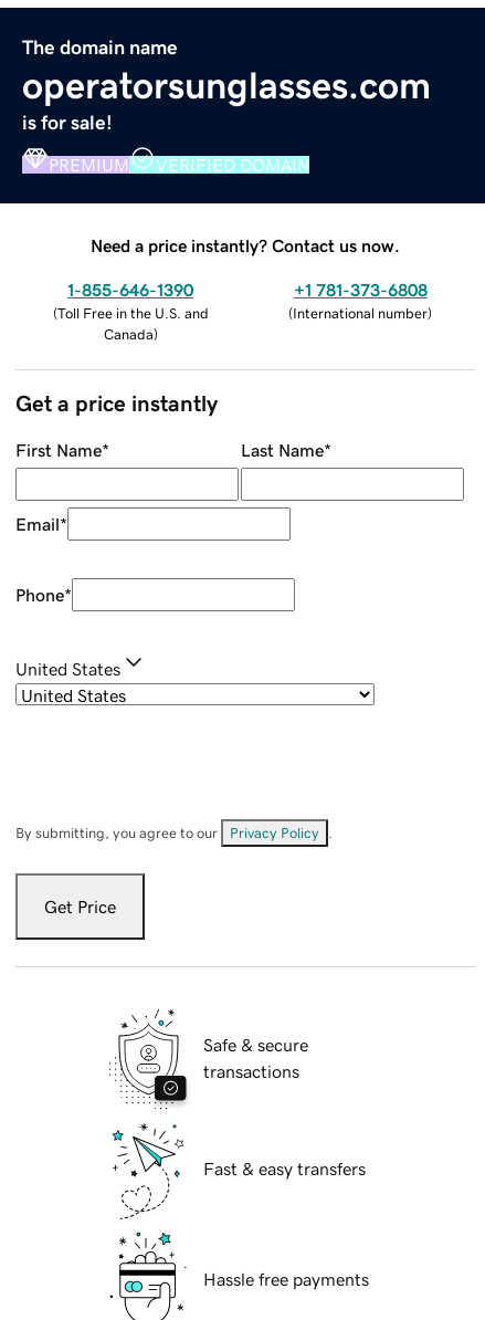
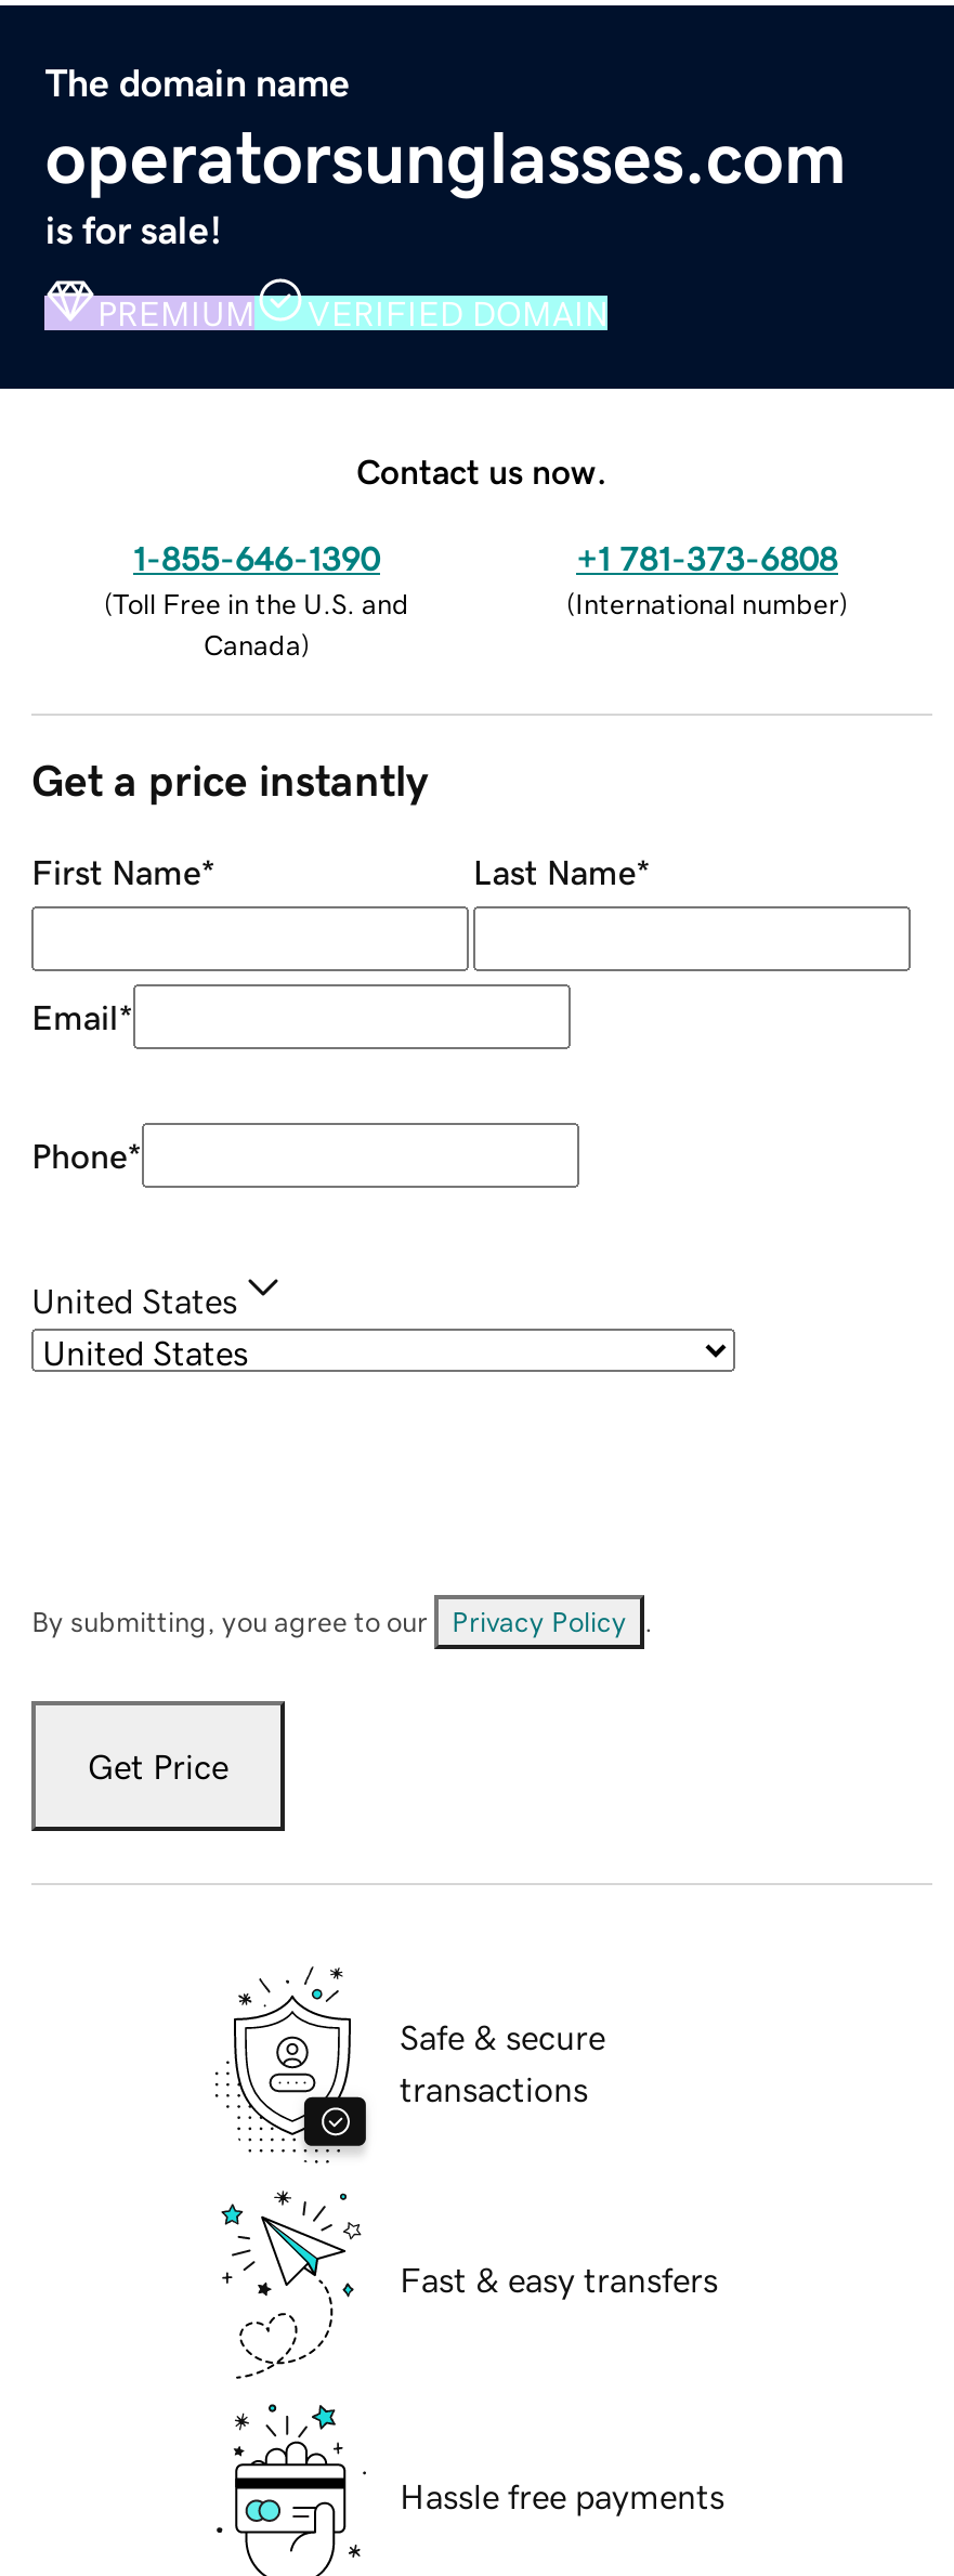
- Need a price instantly? Contact us now.
+ Contact us now.
